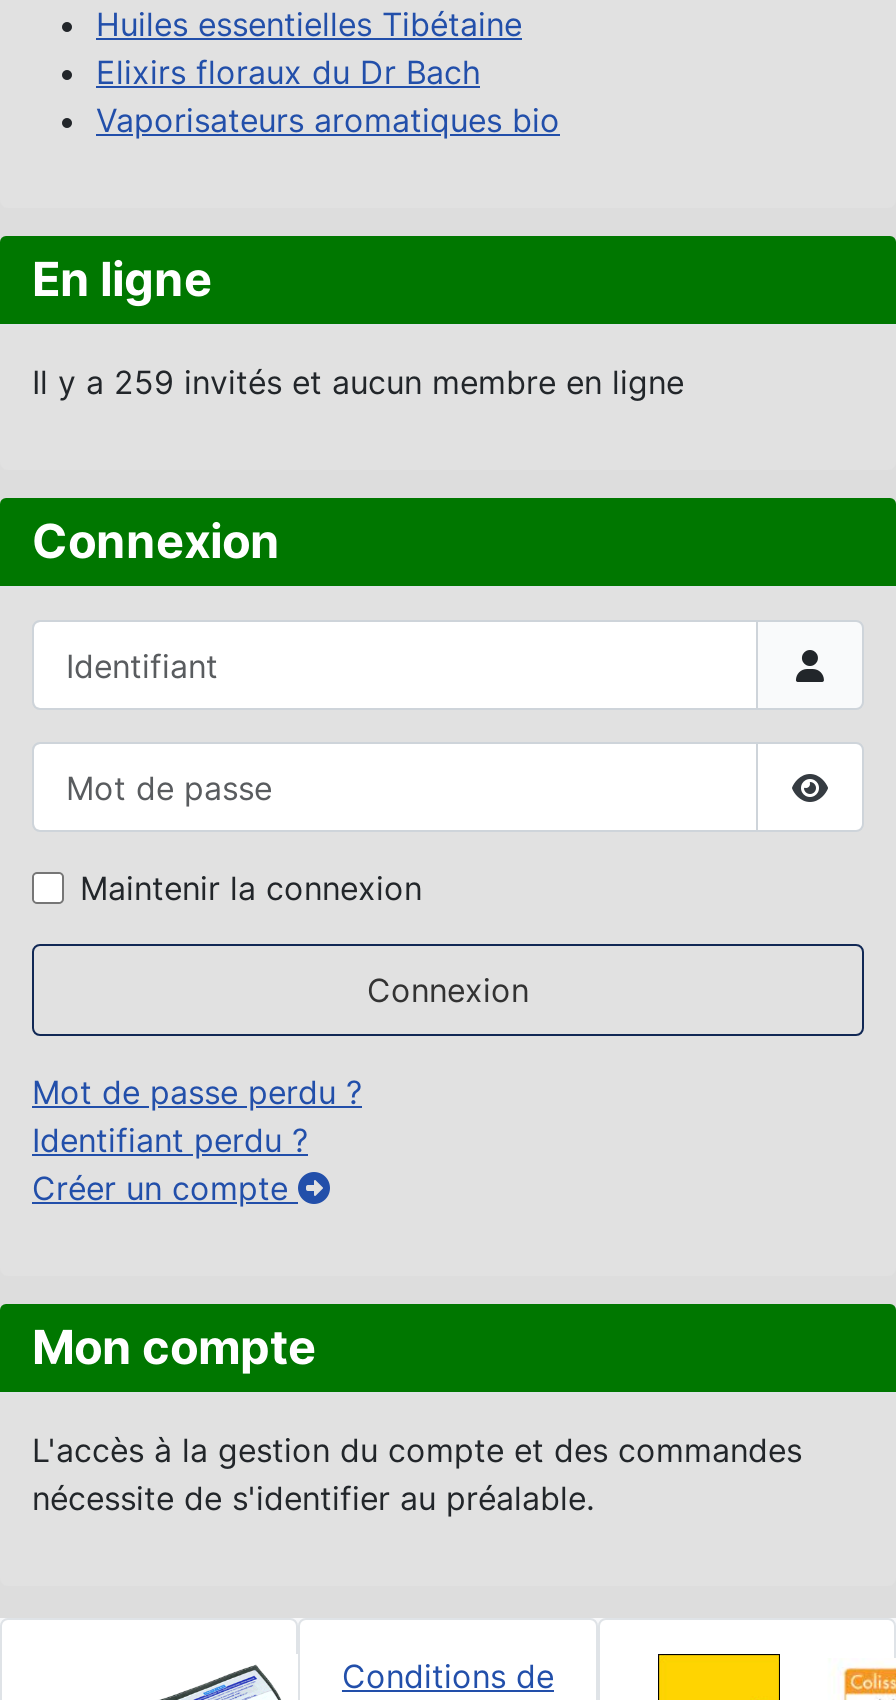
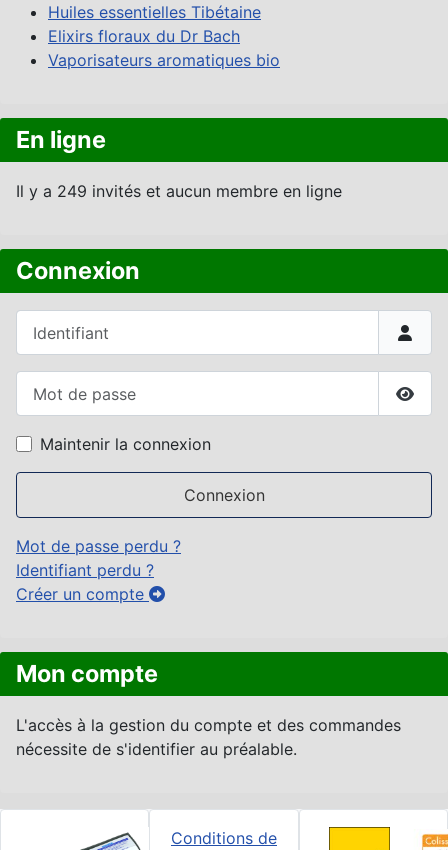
- Il y a 259 invités et aucun membre en ligne
+ Il y a 249 invités et aucun membre en ligne
